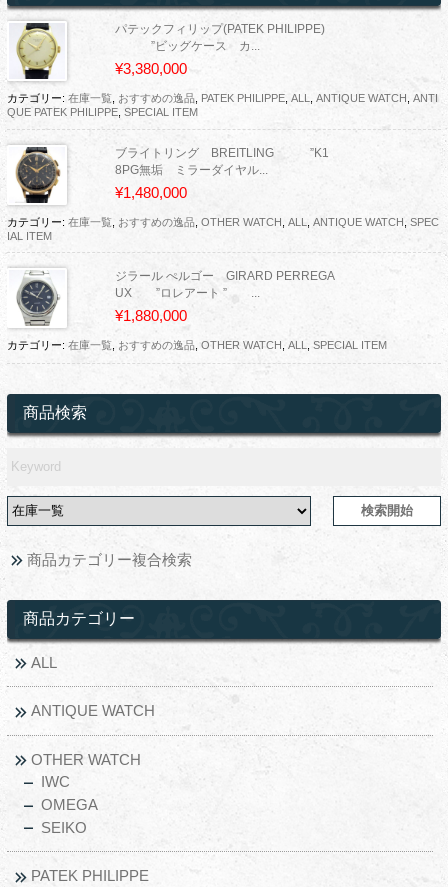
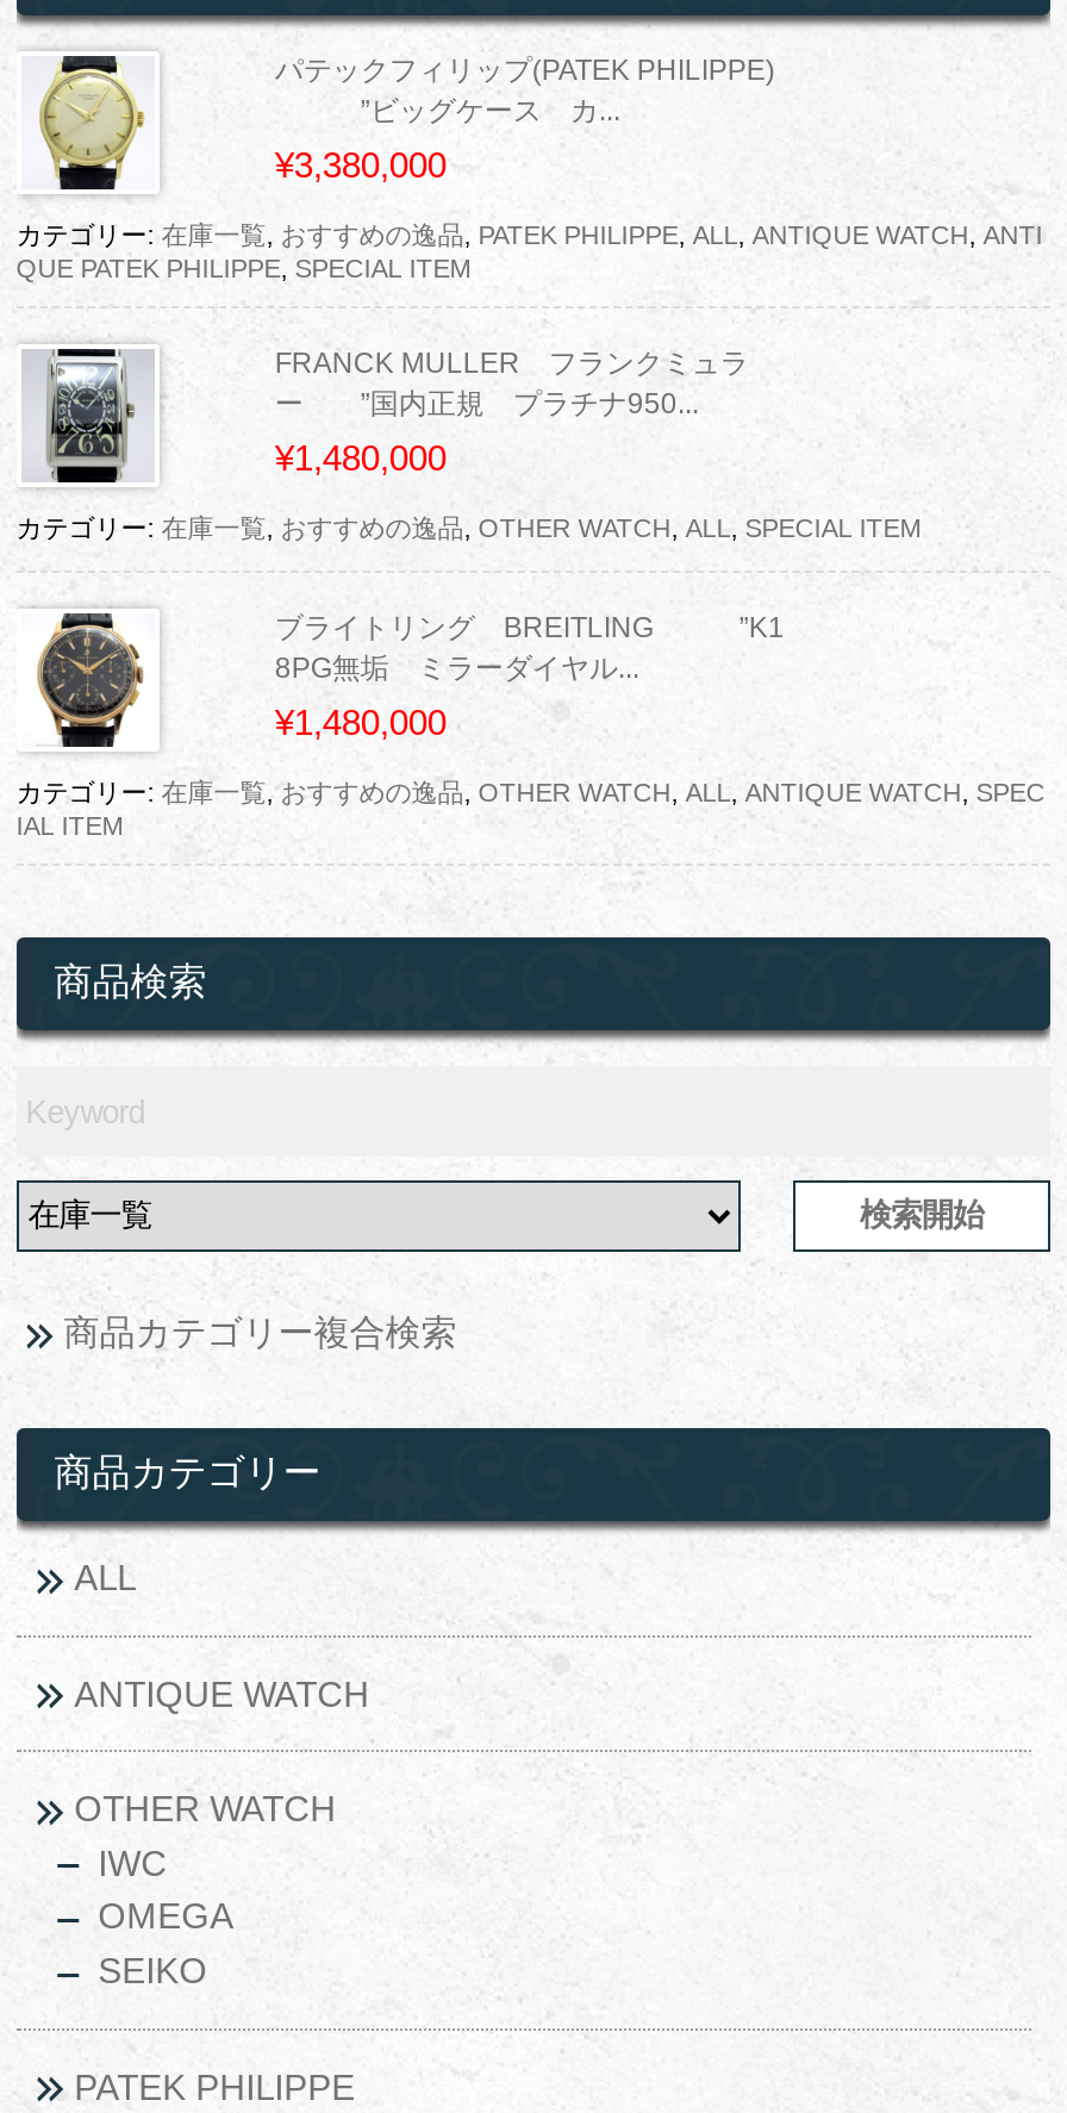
moved down: [image] | ブライトリング BREITLING ”K1 | 8PG無垢 ミラーダイヤル... | ¥1,480,000 | カテゴリー:在庫一覧,おすすめの逸品, OTHER WATCH, ALL, ANTIQUE WATCH, SPEC | IAL ITEM

+ [image]

+ FRANCK MULLER フランクミュラ
+ ー ”国内正規 プラチナ950...
+ ¥1,480,000

- [image]

- ジラール ぺルゴー GIRARD PERREGA
- UX ”ロレアート ” ...
- ¥1,880,000

moved up: カテゴリー:在庫一覧,おすすめの逸品, OTHER WATCH, ALL, SPECIAL ITEM
